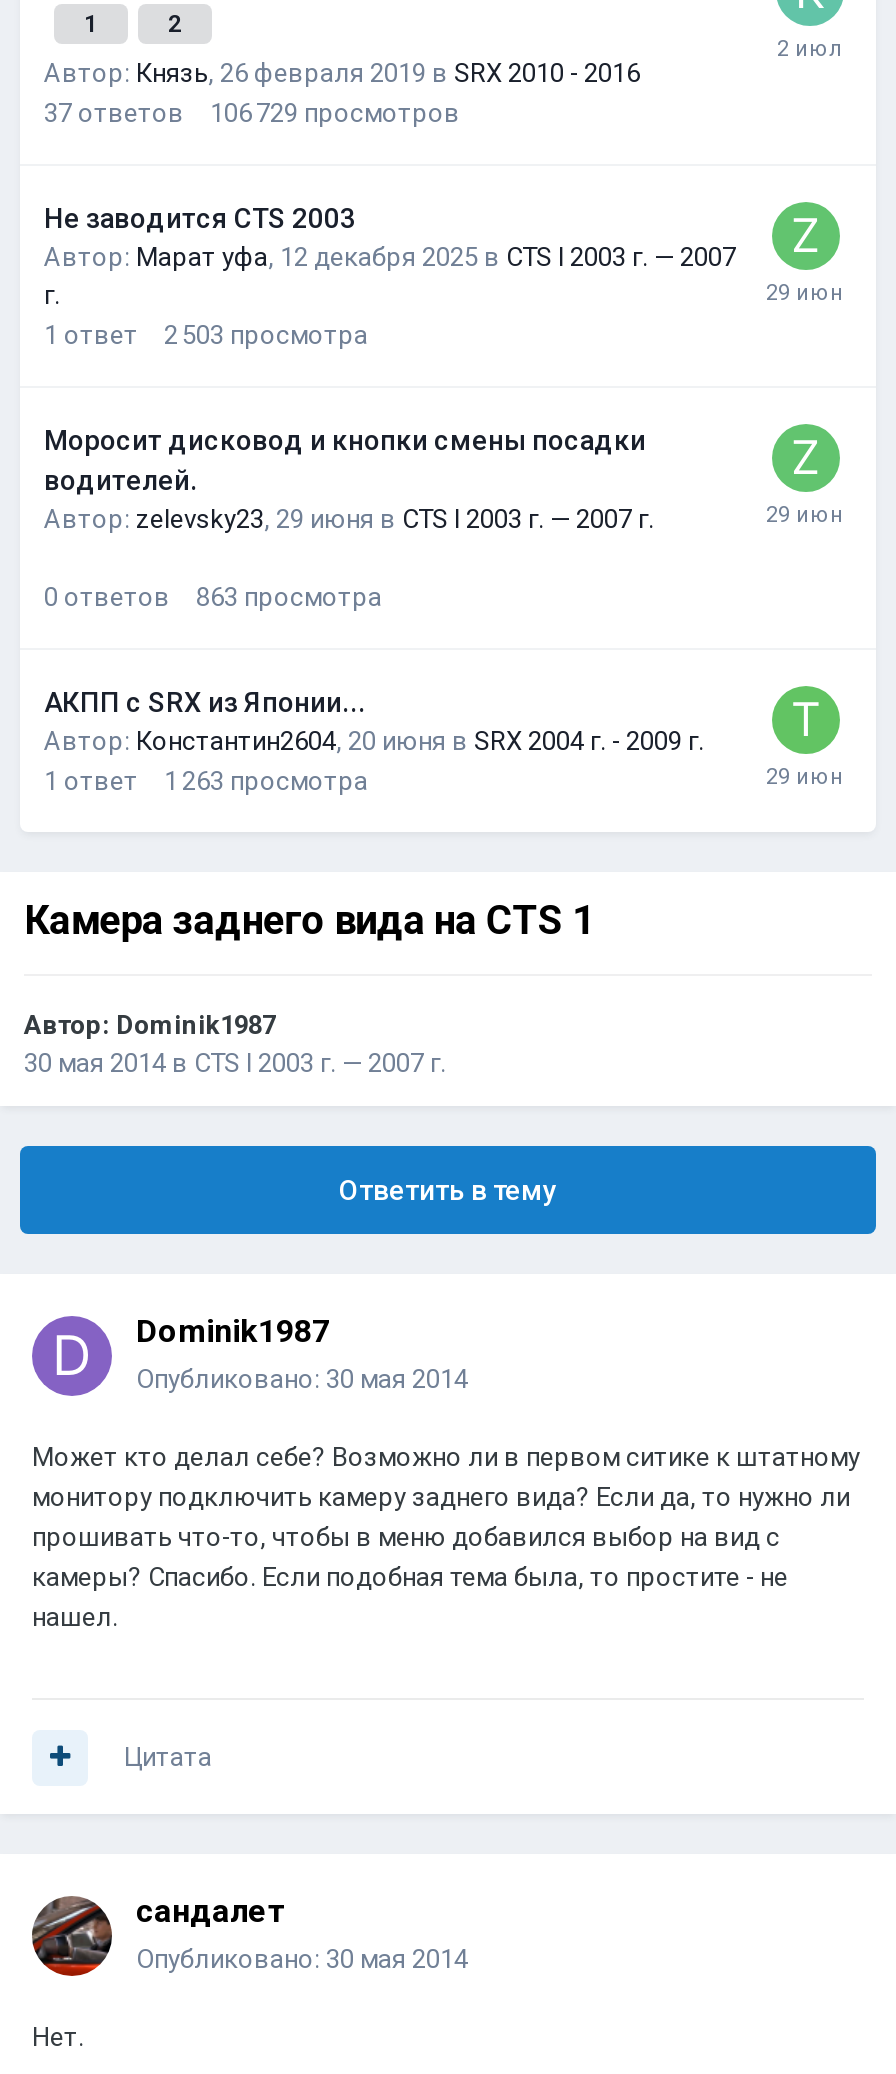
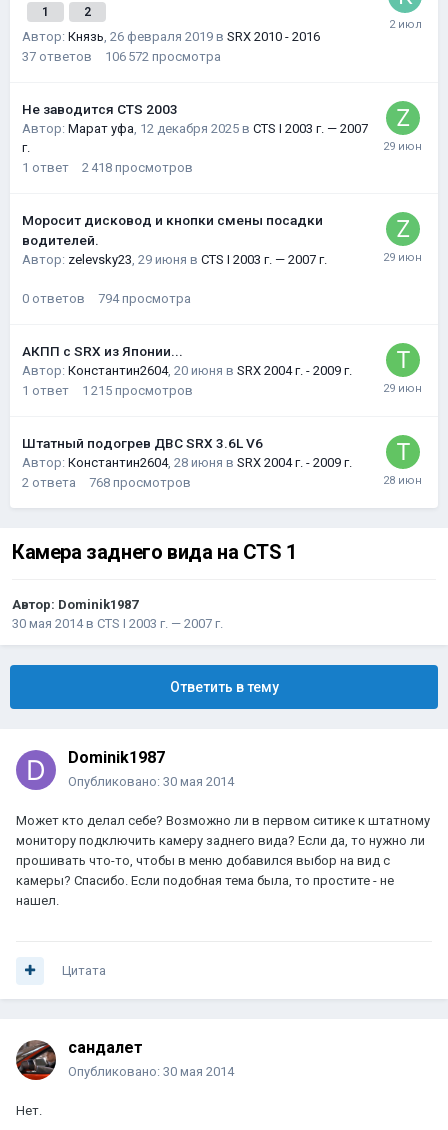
- 37 ответов 106 729 просмотров
+ 37 ответов 106 572 просмотра

- 1 ответ 2 503 просмотра
+ 1 ответ 2 418 просмотров

- 863 просмотра
+ 794 просмотра

- 1 263 просмотра
+ 1 215 просмотров
+ Штатный подогрев ДВС SRX 3.6L V6
+ Автор: Константин2604, 28 июня в SRX 2004 г. - 2009 г.
+ 2 ответа
+ 768 просмотров
